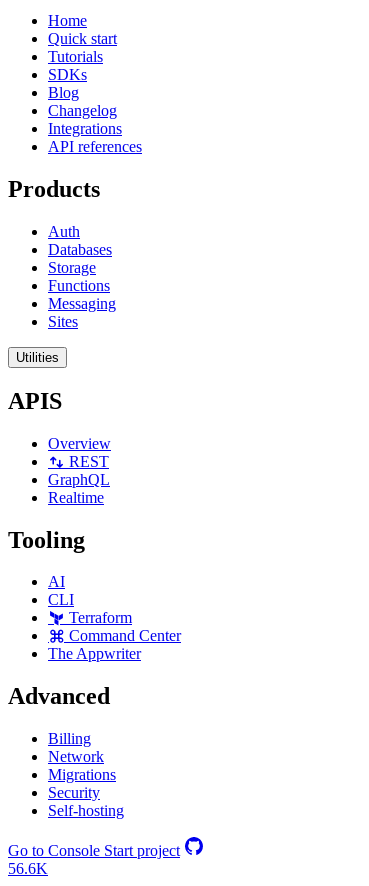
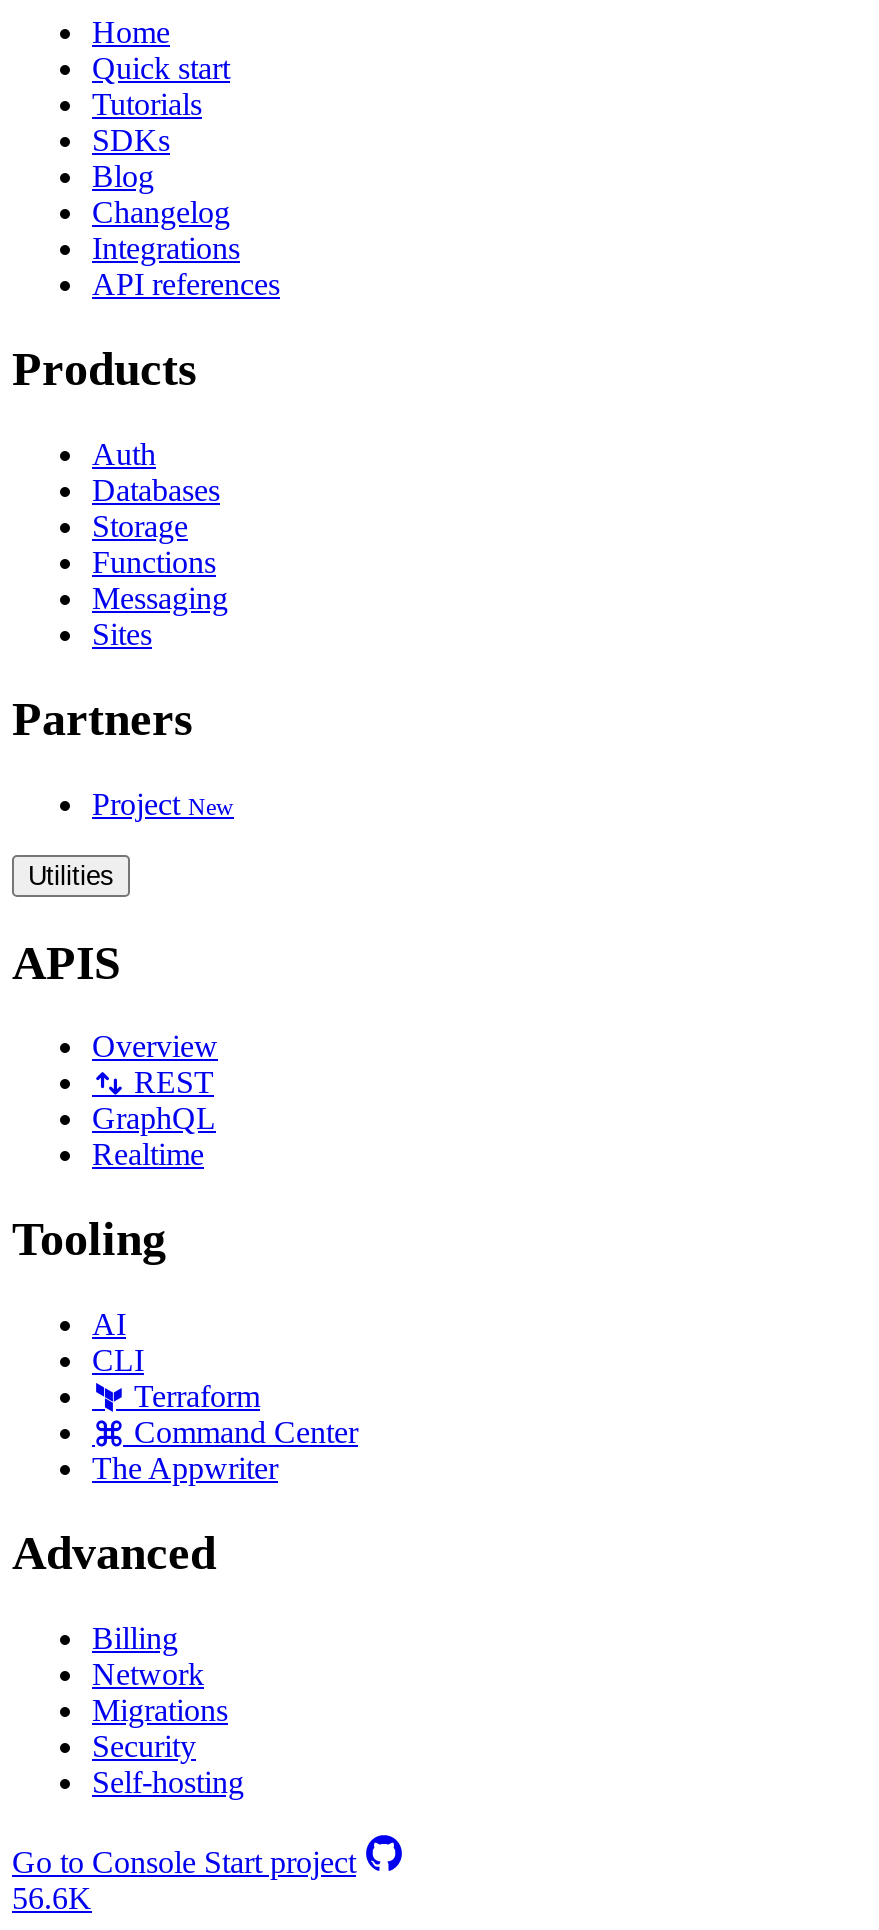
+ Partners
+ Project New
